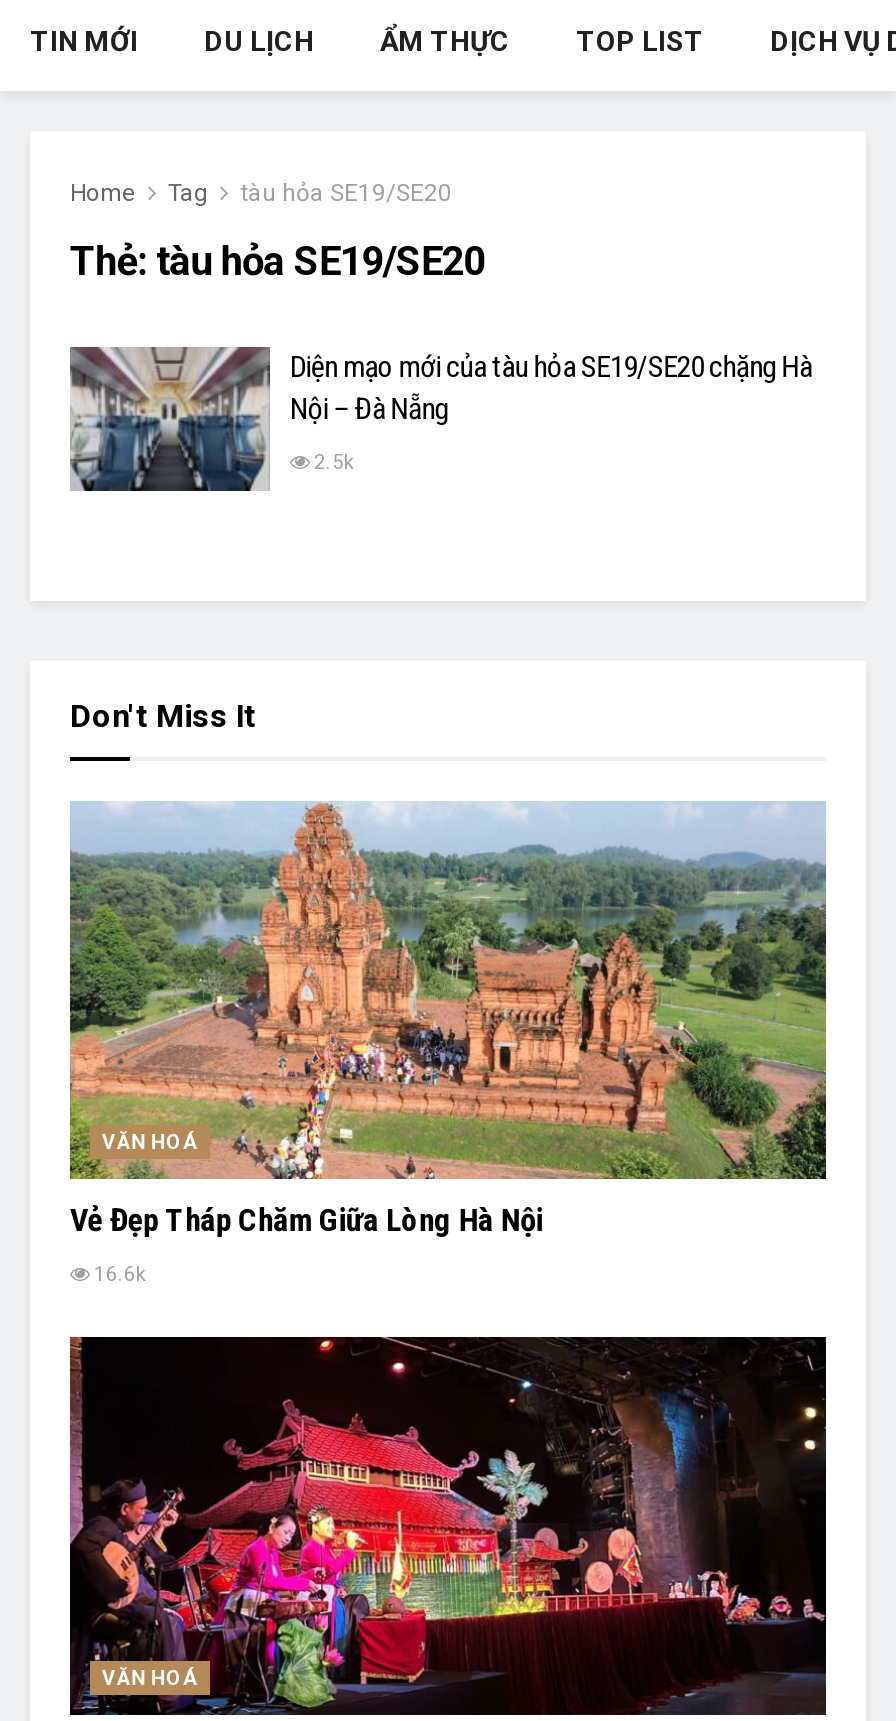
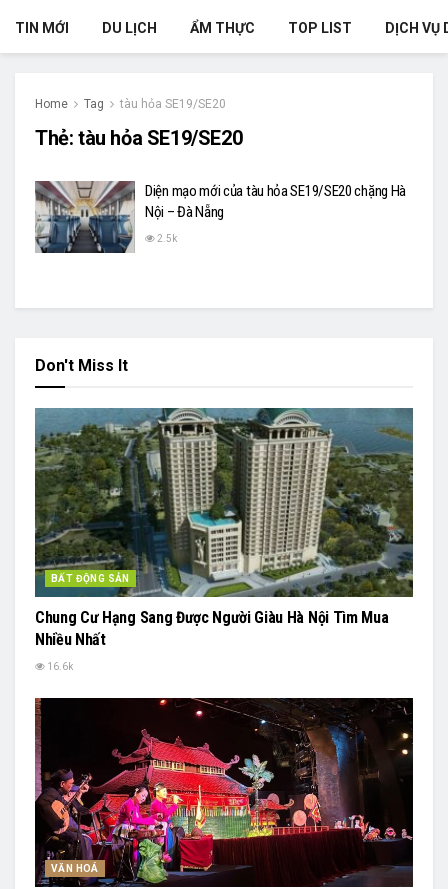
- [image]
- VĂN HOÁ
+ [image]
+ BẤT ĐỘNG SẢN

- Vẻ Đẹp Tháp Chăm Giữa Lòng Hà Nội
+ Chung Cư Hạng Sang Được Người Giàu Hà Nội Tìm Mua
+ Nhiều Nhất
